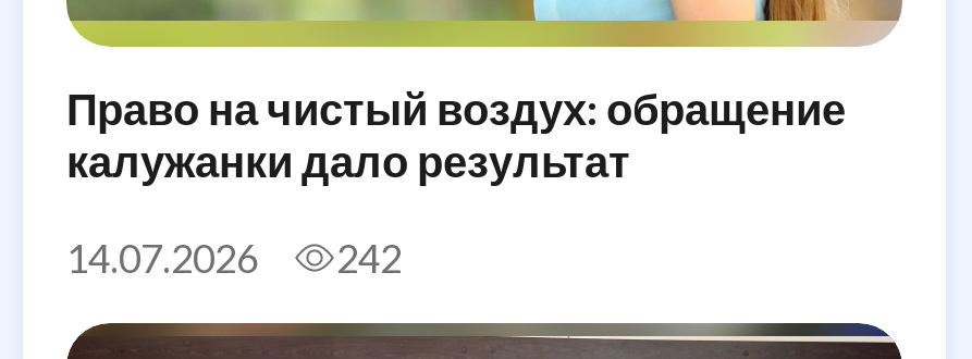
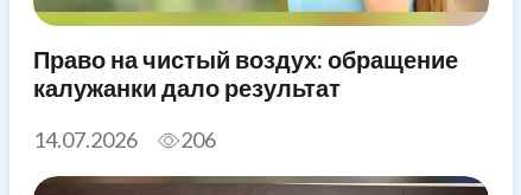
- 14.07.2026 242
+ 14.07.2026 206
